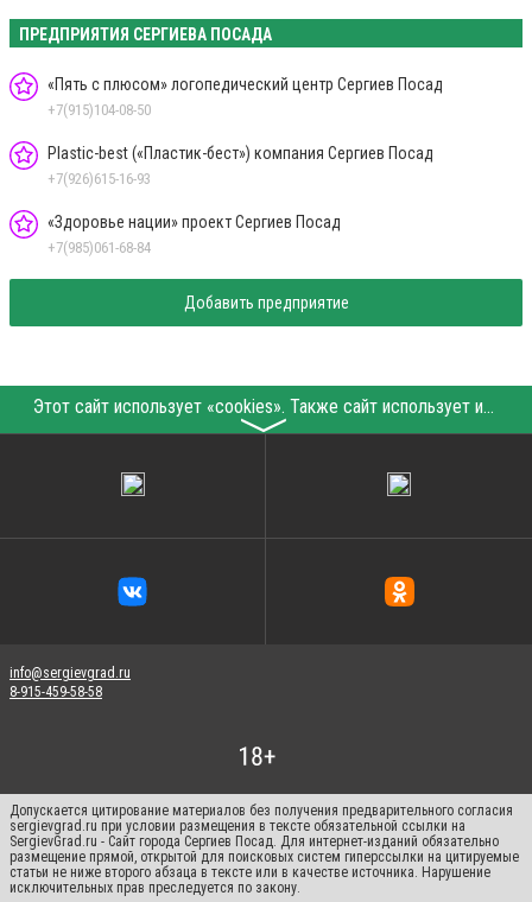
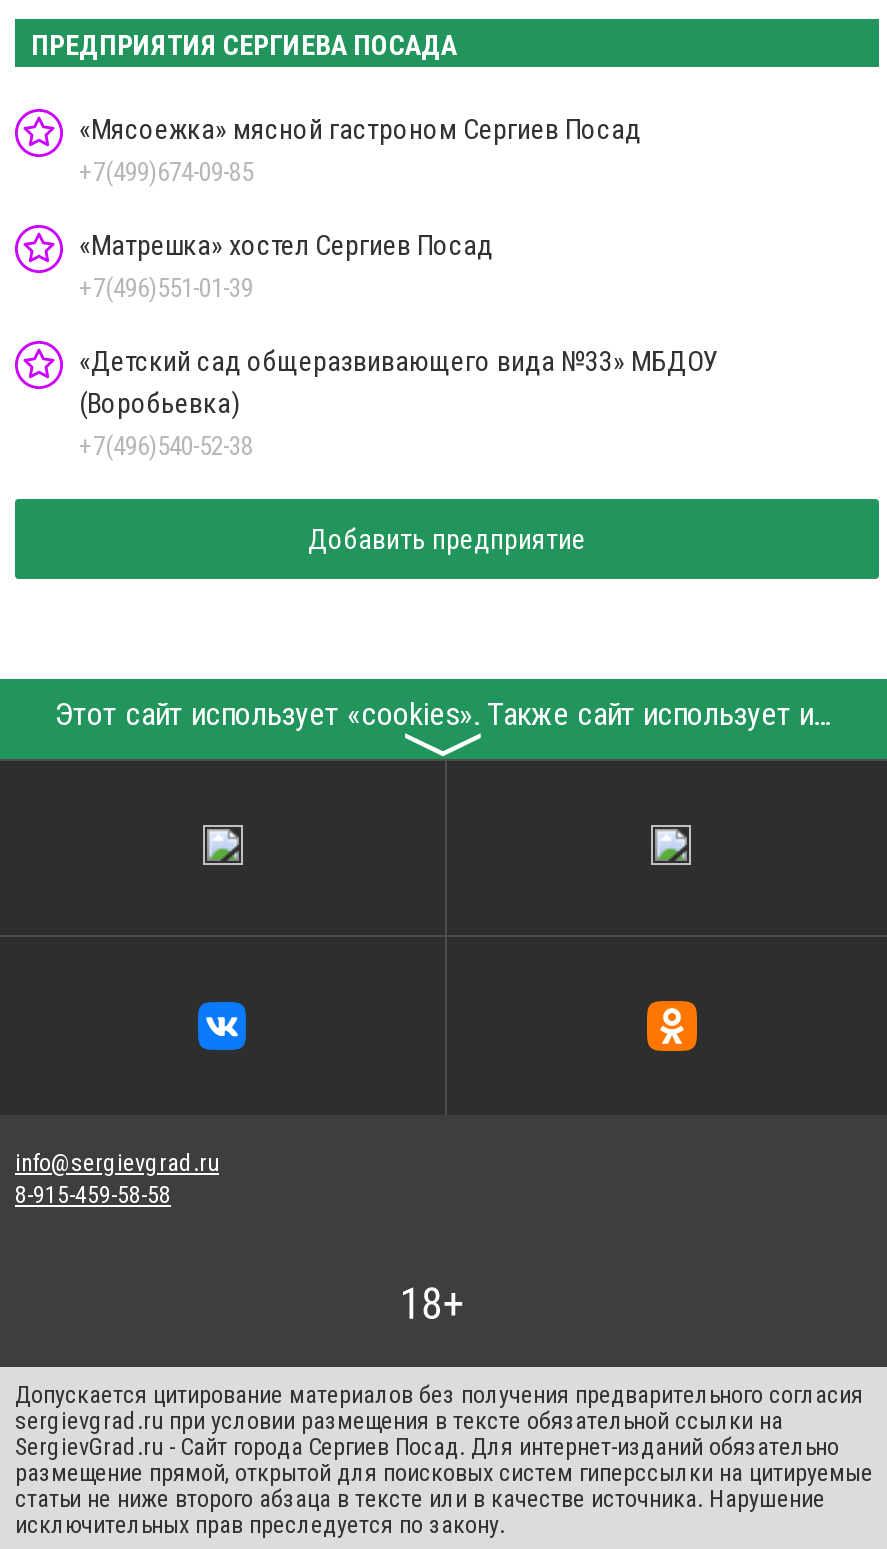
- «Пять с плюсом» логопедический центр Сергиев Посад
- +7(915)104-08-50
+ «Мясоежка» мясной гастроном Сергиев Посад
+ +7(499)674-09-85

- Plastic-best («Пластик-бест») компания Сергиев Посад
- +7(926)615-16-93
+ «Матрешка» хостел Сергиев Посад
+ +7(496)551-01-39

- «Здоровье нации» проект Сергиев Посад
- +7(985)061-68-84
+ «Детский сад общеразвивающего вида №33» МБДОУ
+ (Воробьевка)
+ +7(496)540-52-38
